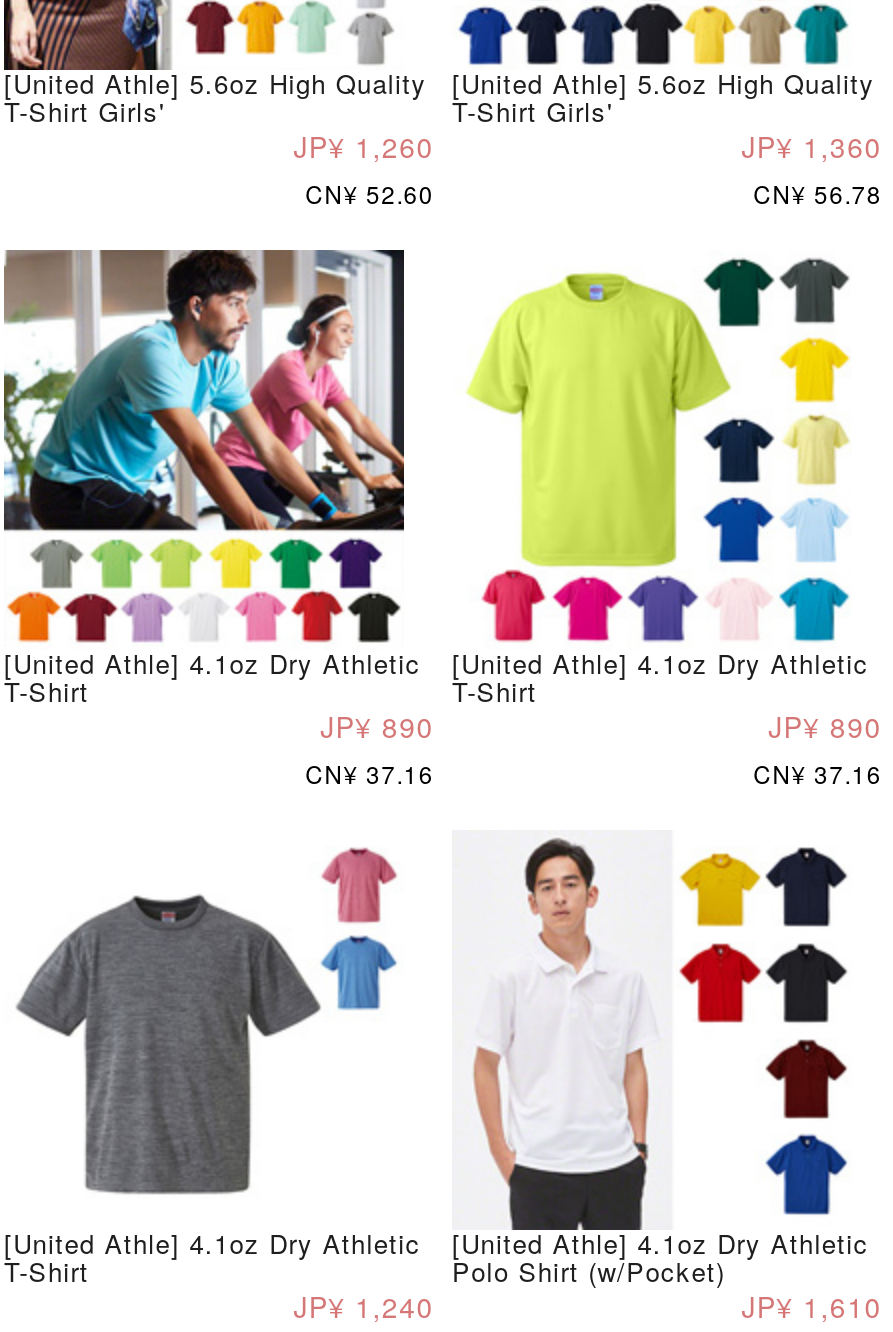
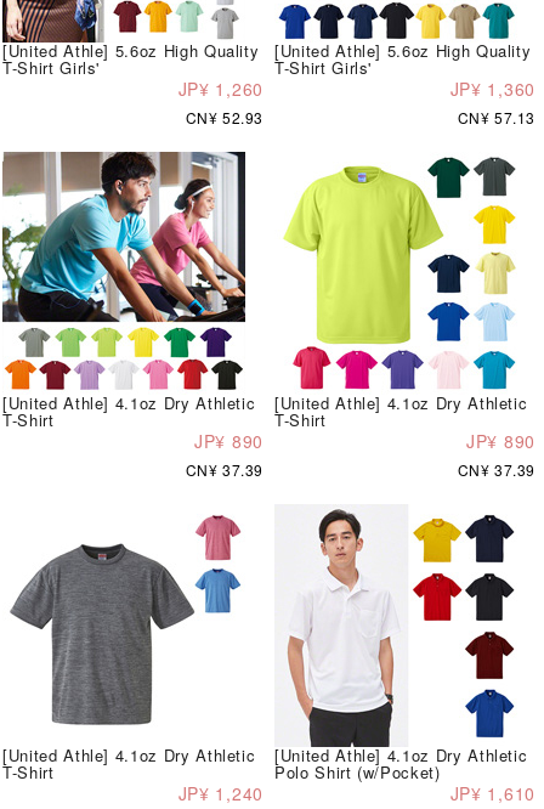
- CN¥ 52.60
+ CN¥ 52.93

- CN¥ 56.78
+ CN¥ 57.13

- CN¥ 37.16
+ CN¥ 37.39

- CN¥ 37.16
+ CN¥ 37.39
